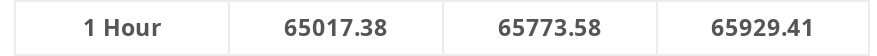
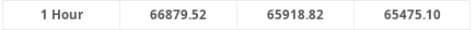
- 65017.38
+ 66879.52

- 65773.58
+ 65918.82

- 65929.41
+ 65475.10
